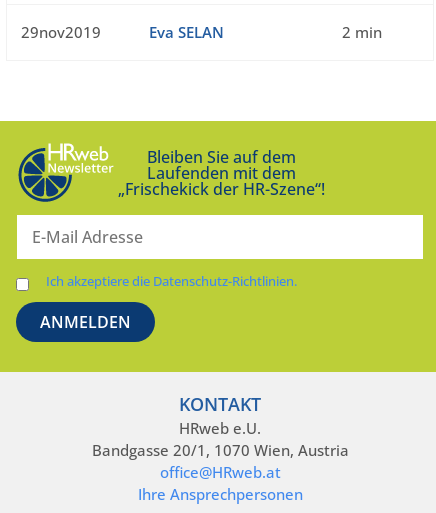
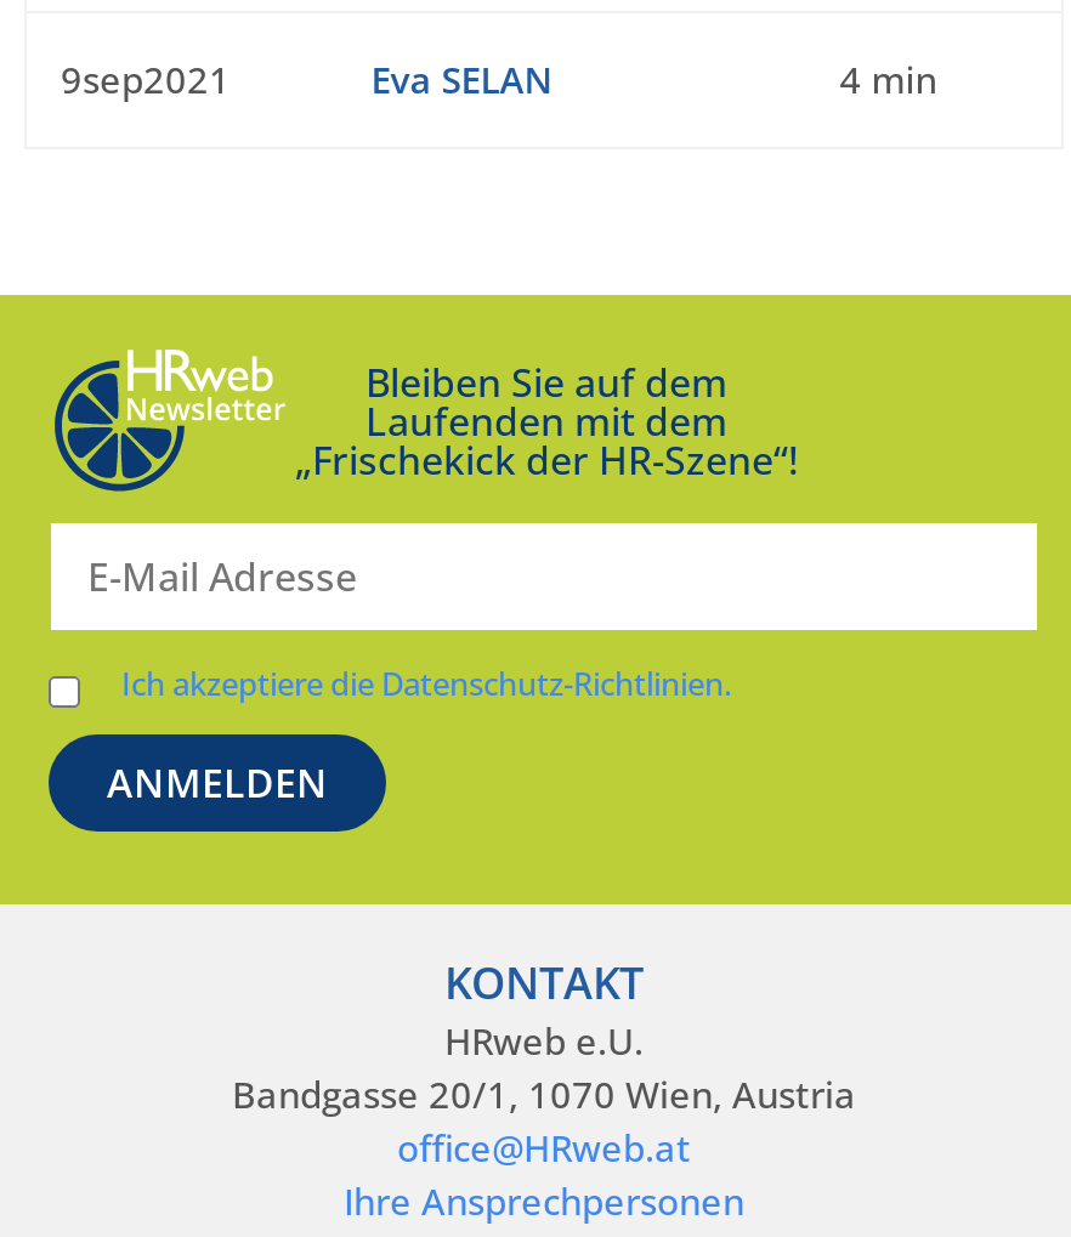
- 29nov2019
+ 9sep2021

- 2 min
+ 4 min
